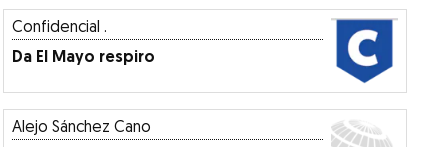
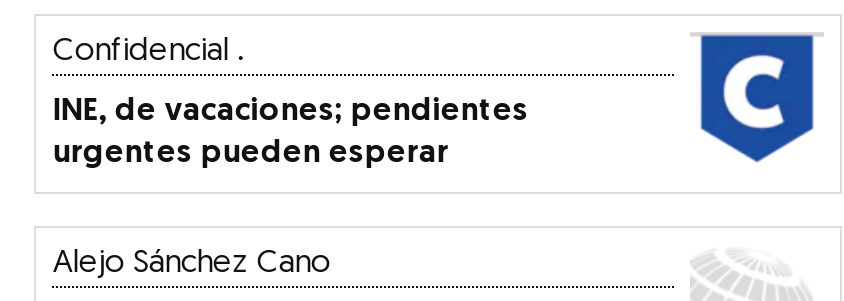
- Da El Mayo respiro
+ INE, de vacaciones; pendientes
+ urgentes pueden esperar
